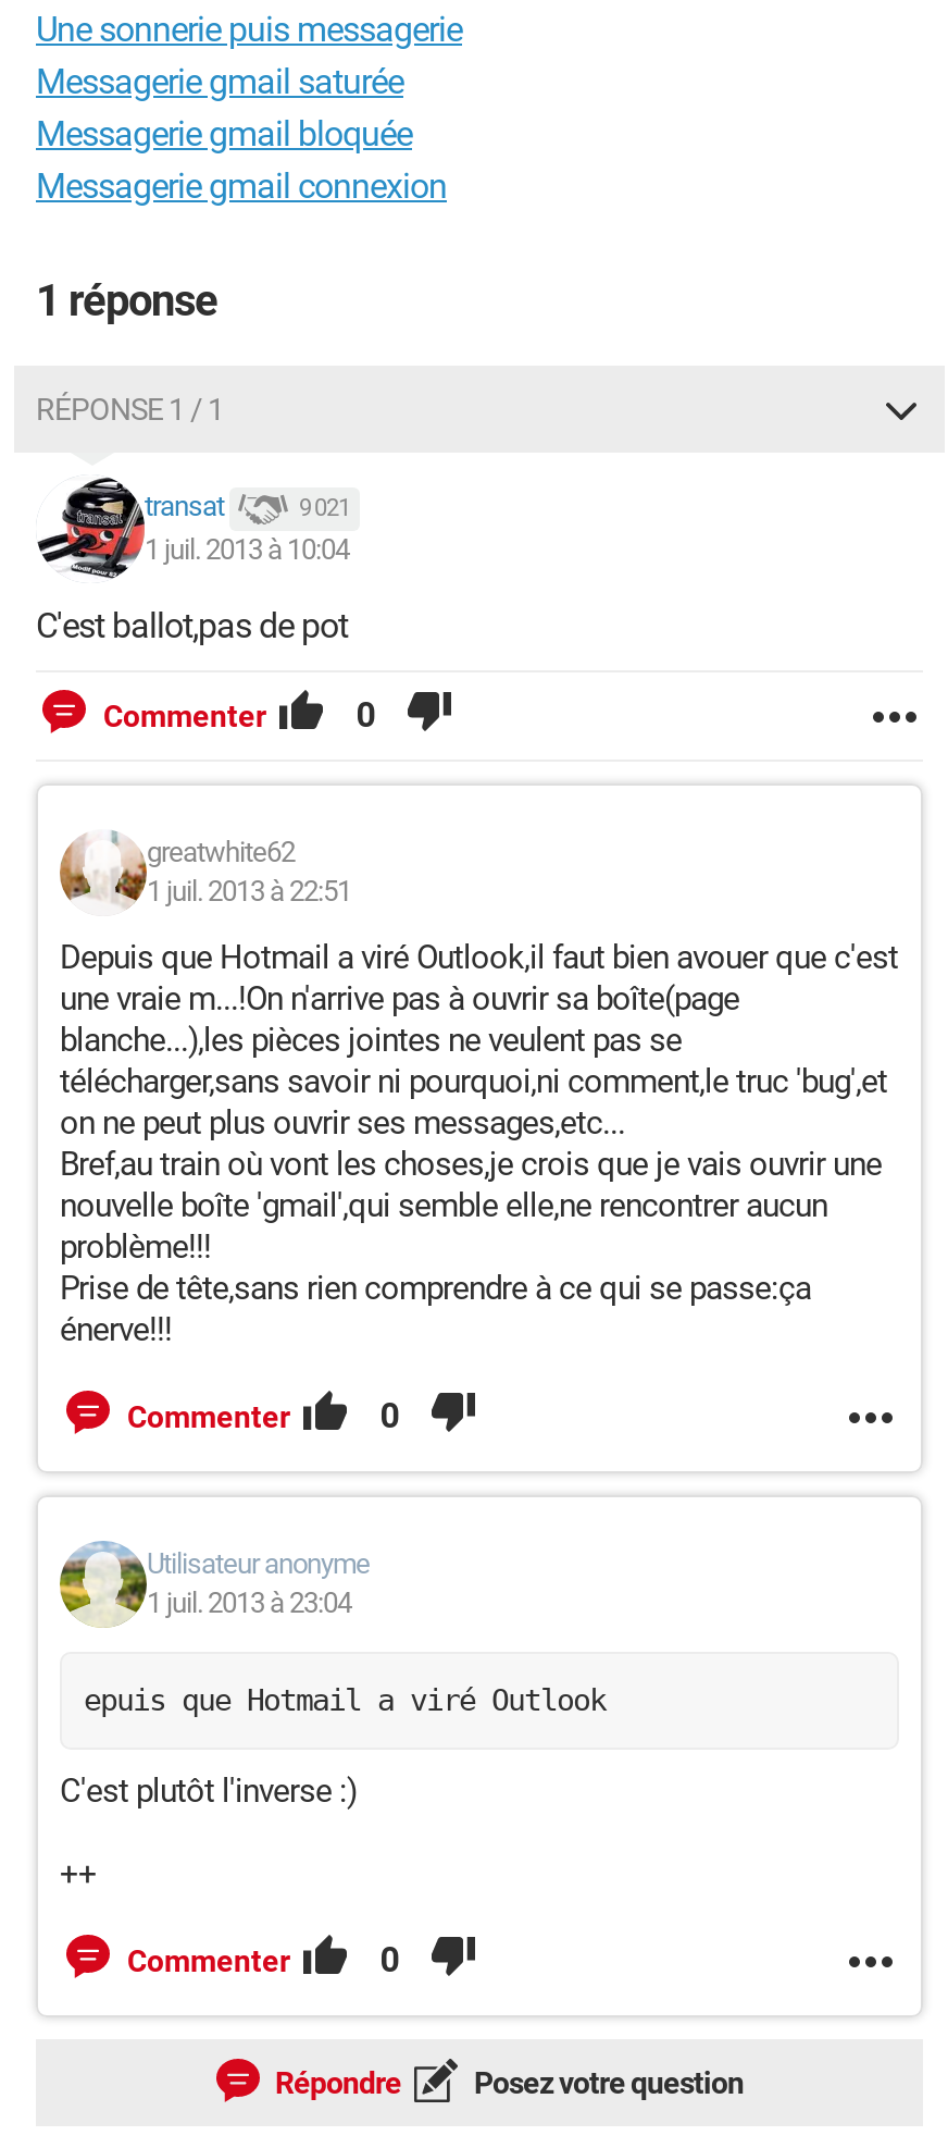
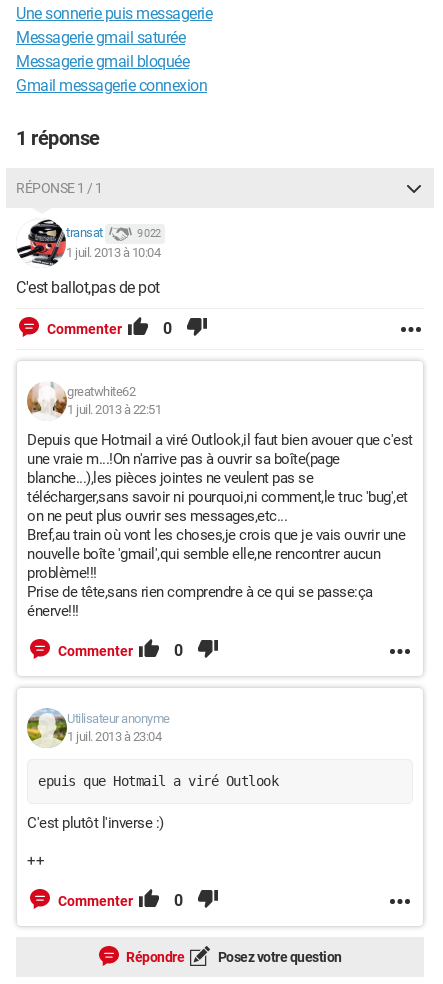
- Messagerie gmail connexion
+ Gmail messagerie connexion

- 9 021
+ 9 022
